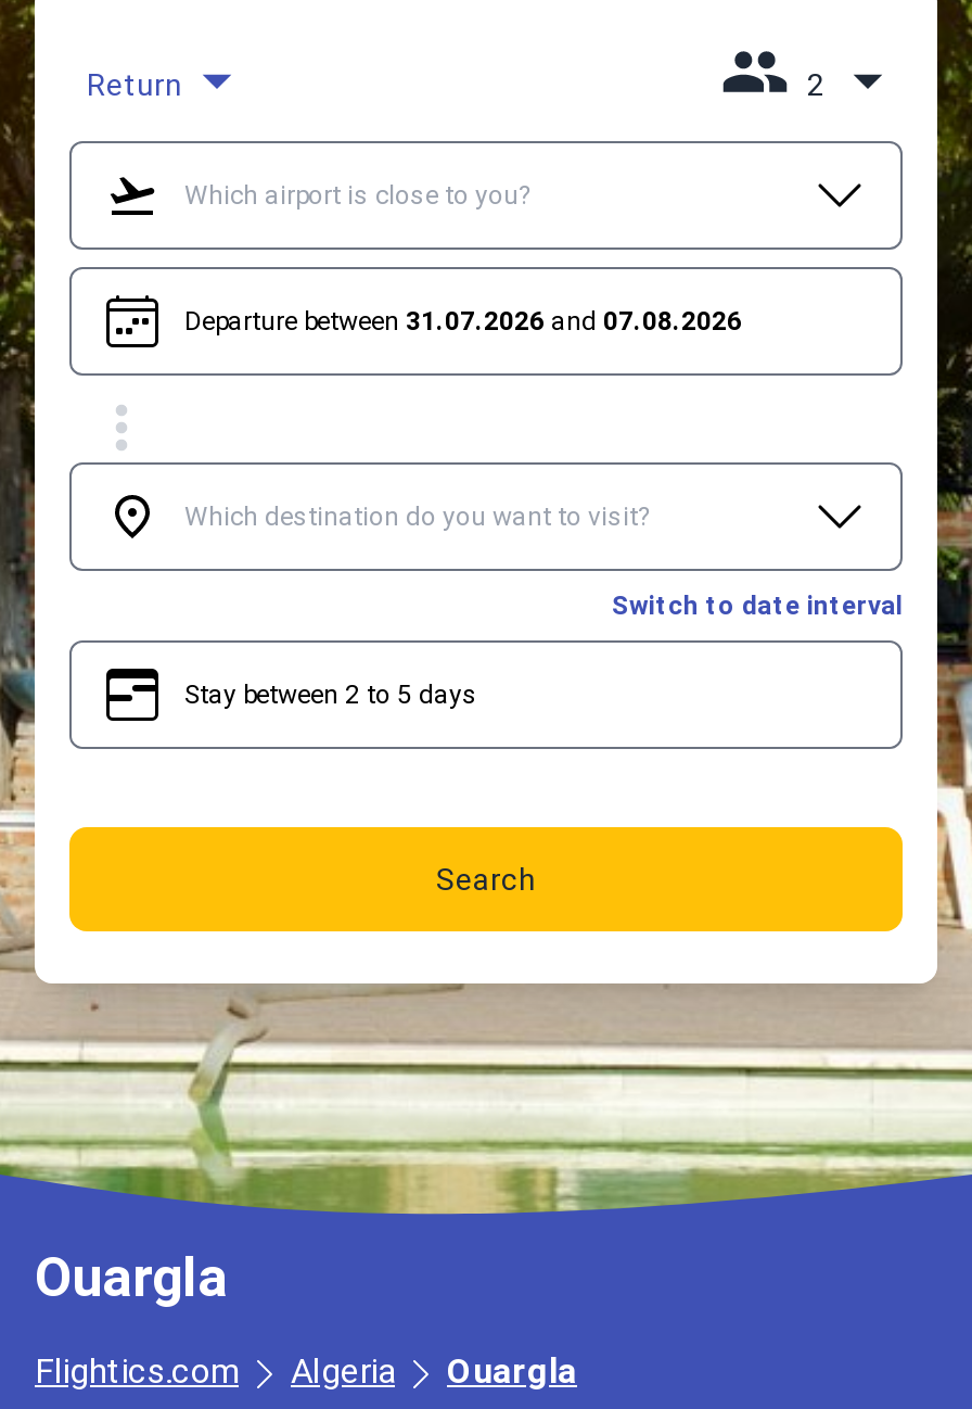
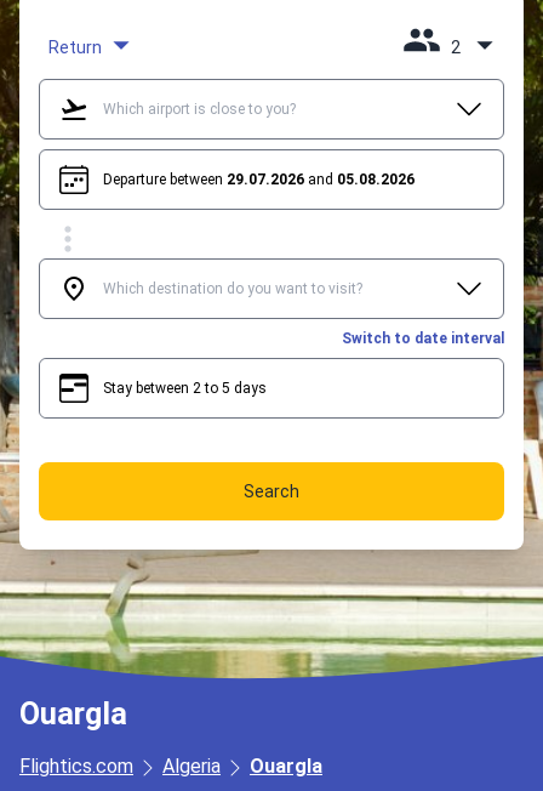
- Departure between 31.07.2026 and 07.08.2026
+ Departure between 29.07.2026 and 05.08.2026
